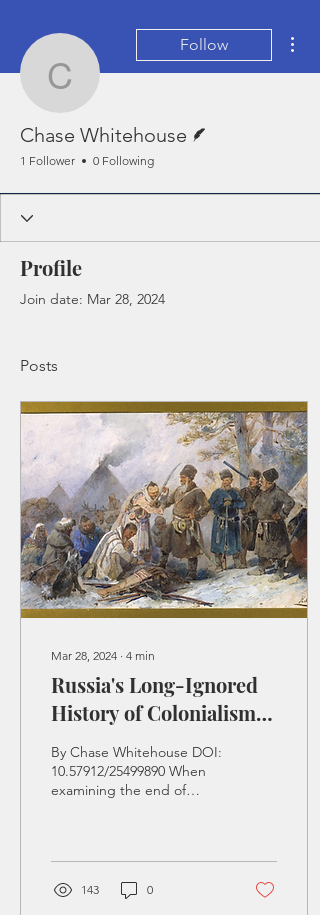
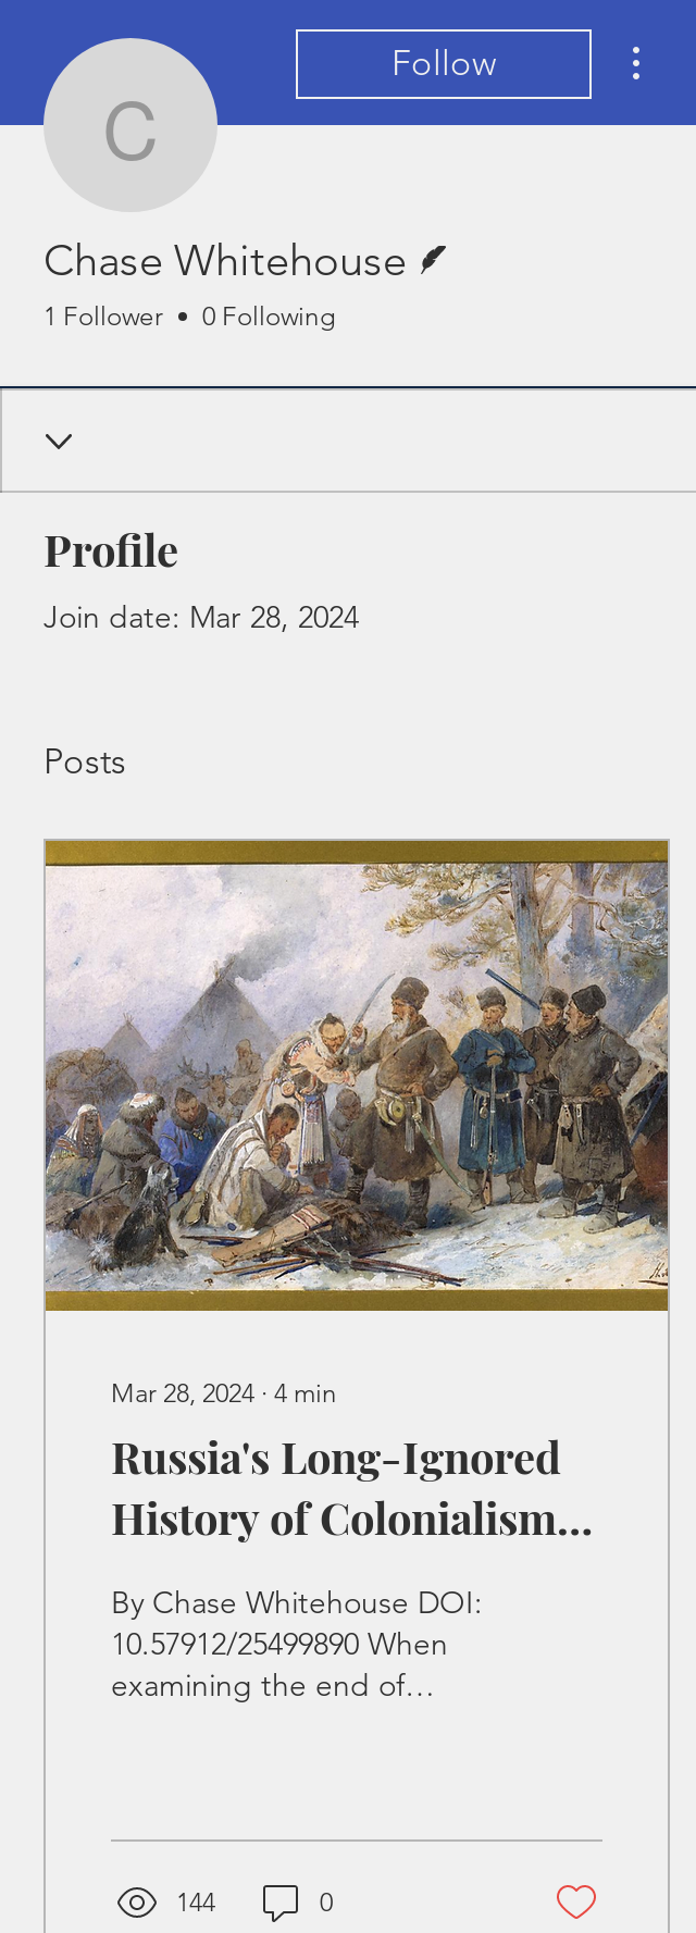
- 143
+ 144
